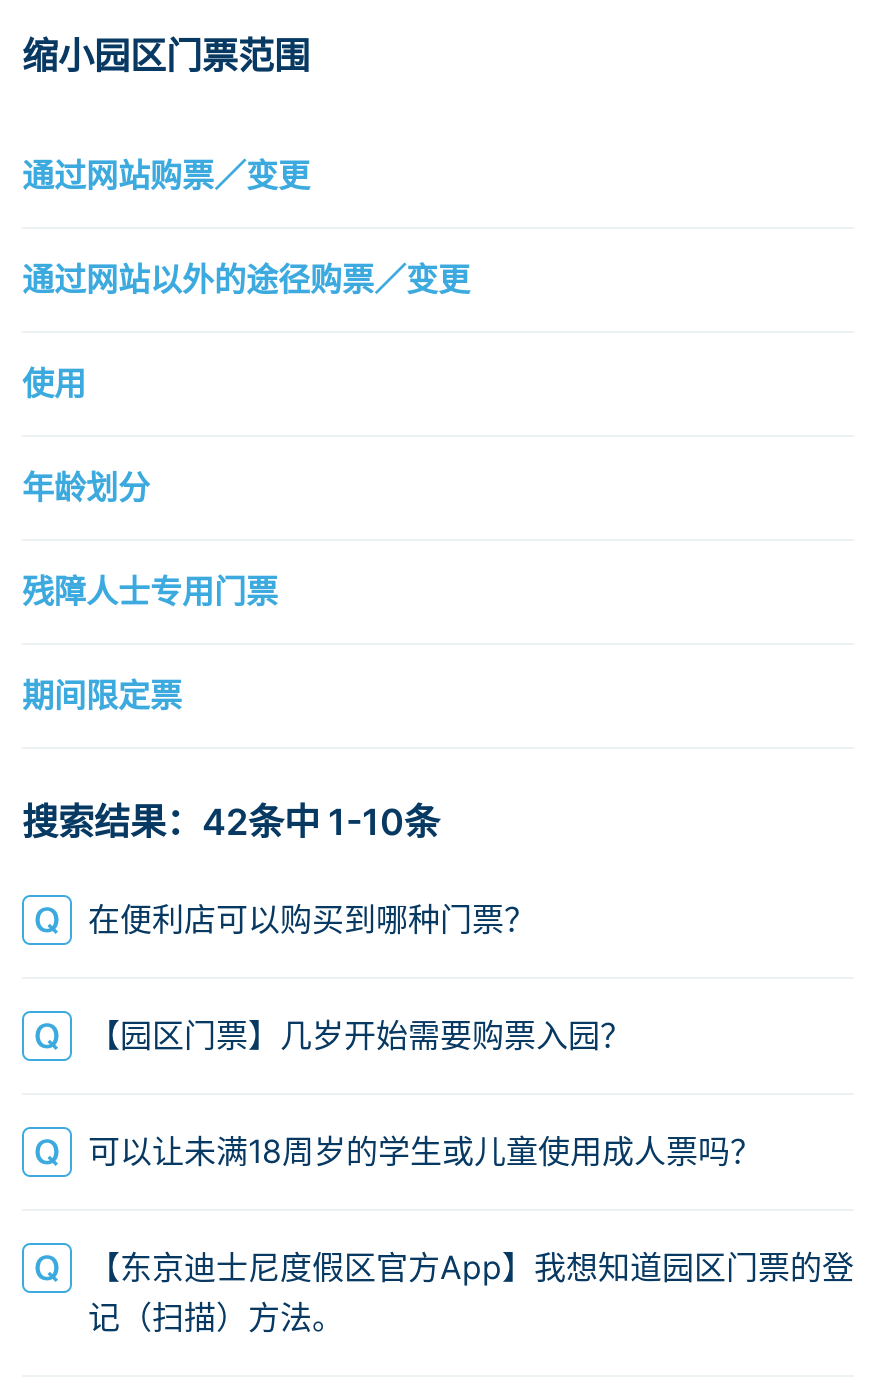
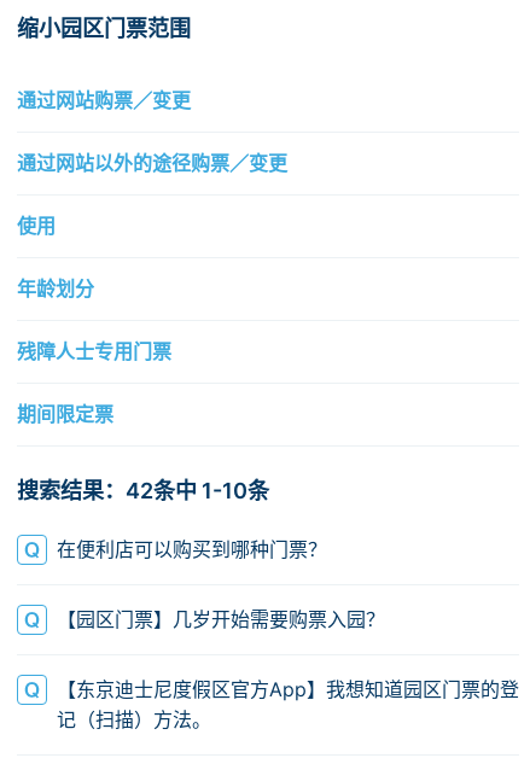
- 可以让未满18周岁的学生或儿童使用成人票吗？
